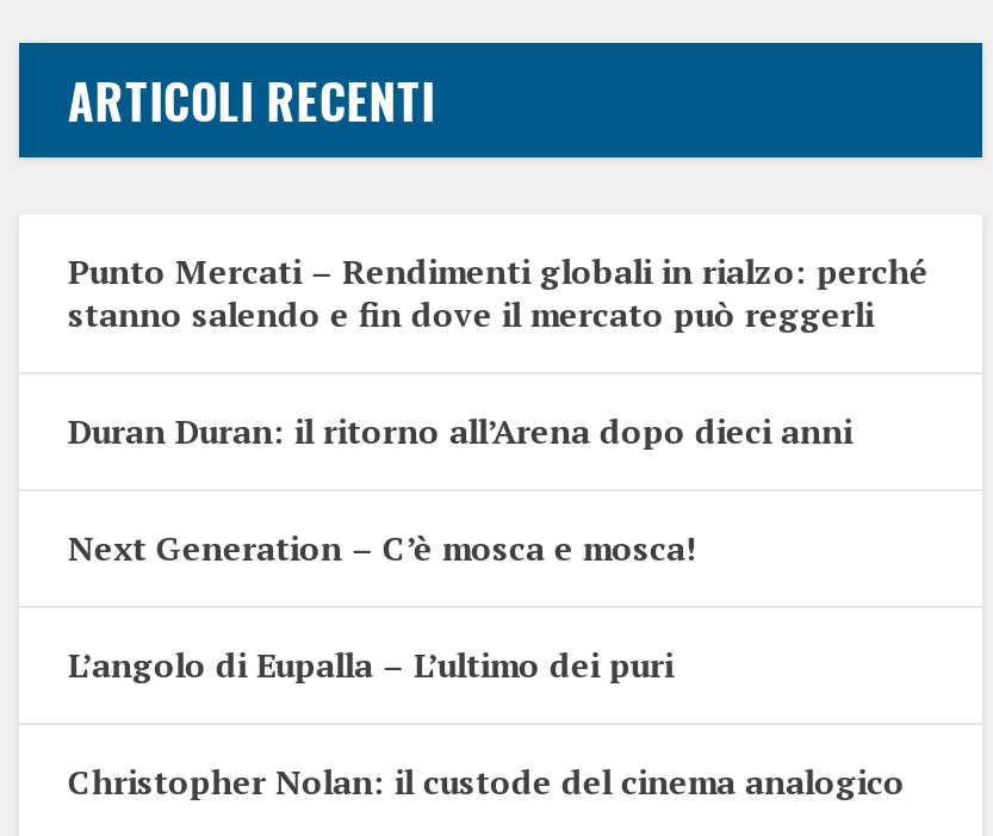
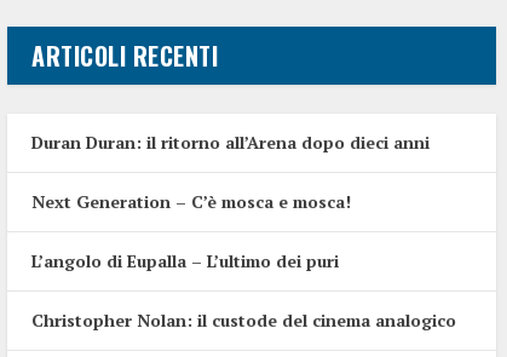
- Punto Mercati – Rendimenti globali in rialzo: perché
- stanno salendo e fin dove il mercato può reggerli
